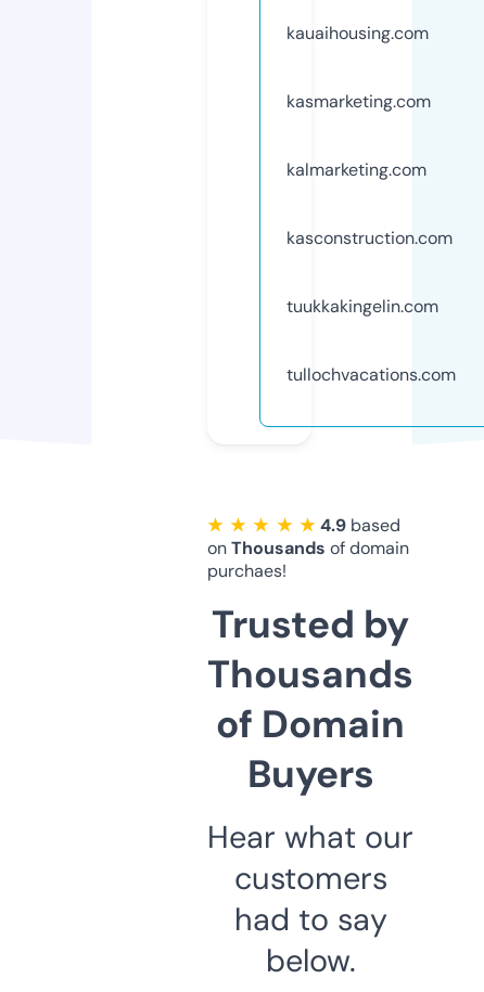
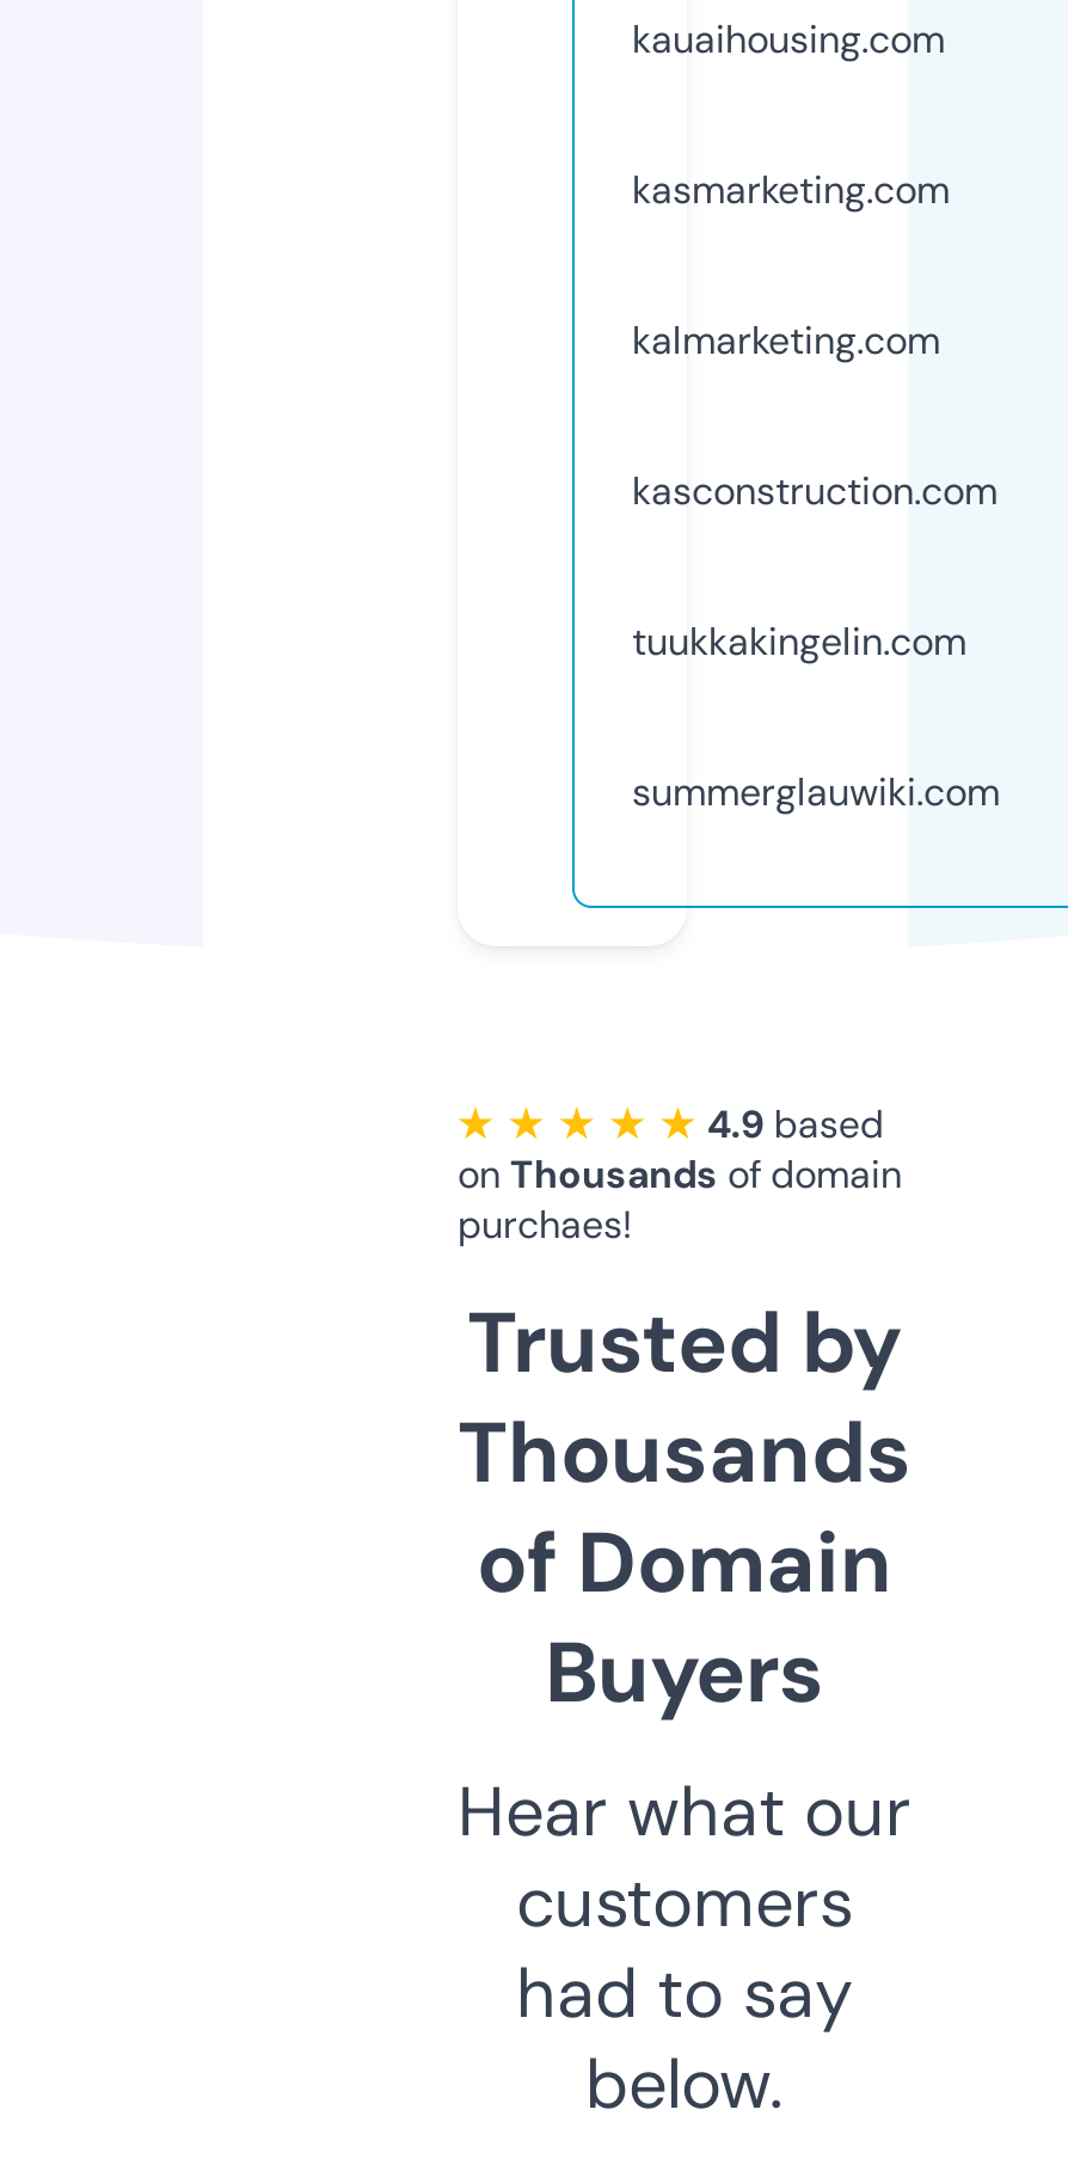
- tullochvacations.com
+ summerglauwiki.com
